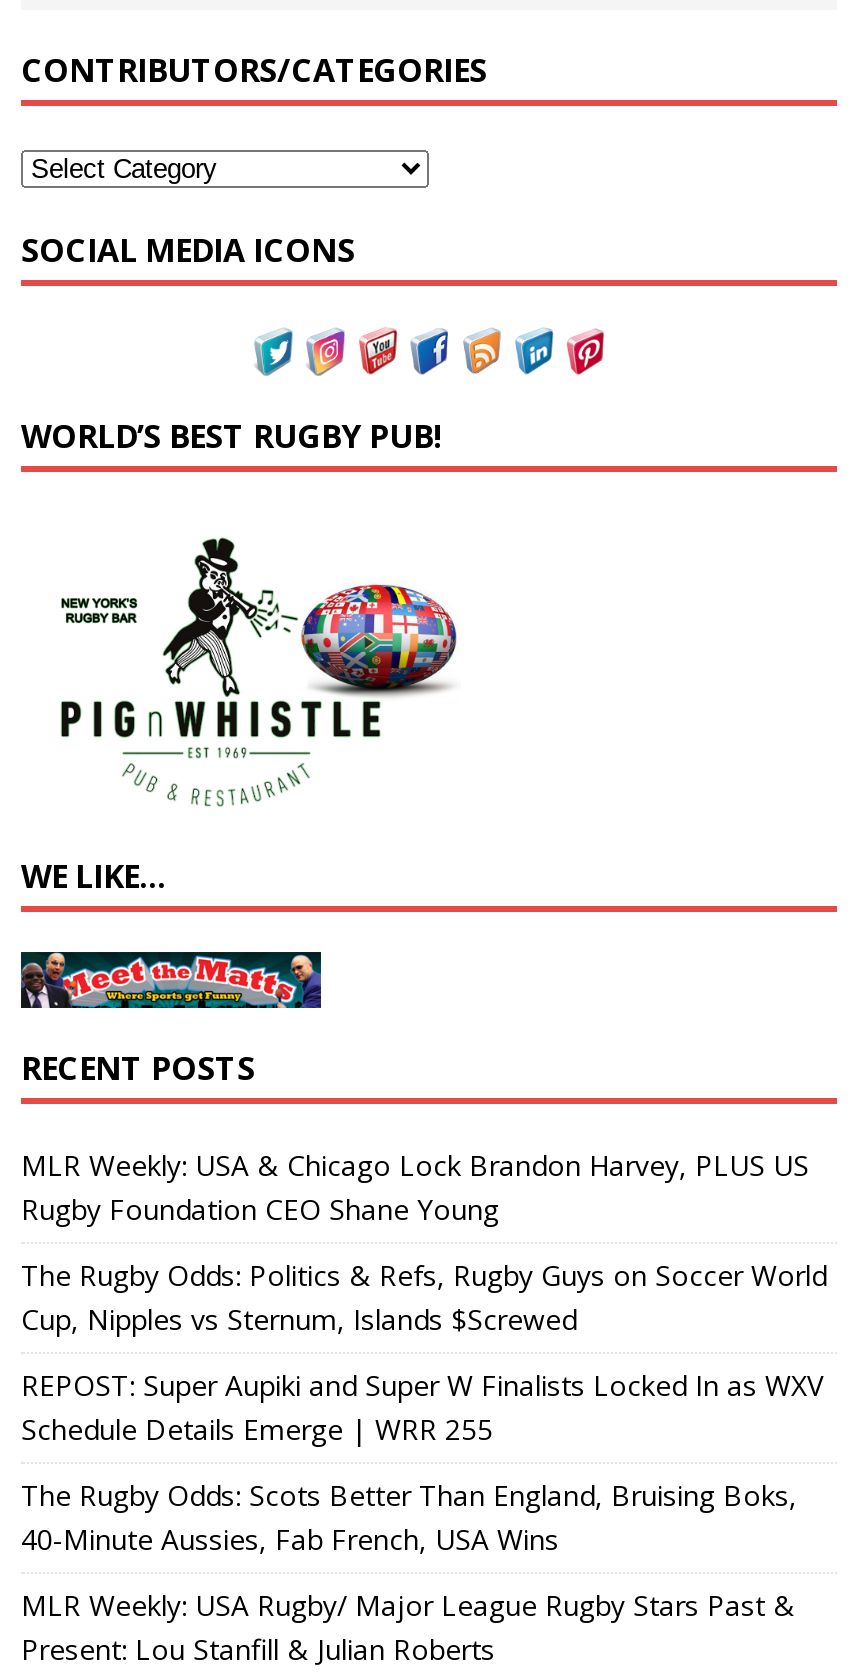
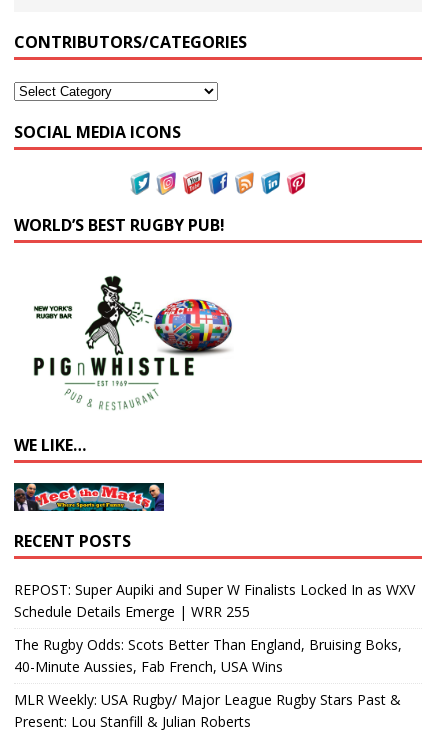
- MLR Weekly: USA & Chicago Lock Brandon Harvey, PLUS US
- Rugby Foundation CEO Shane Young
- The Rugby Odds: Politics & Refs, Rugby Guys on Soccer World
- Cup, Nipples vs Sternum, Islands $Screwed
